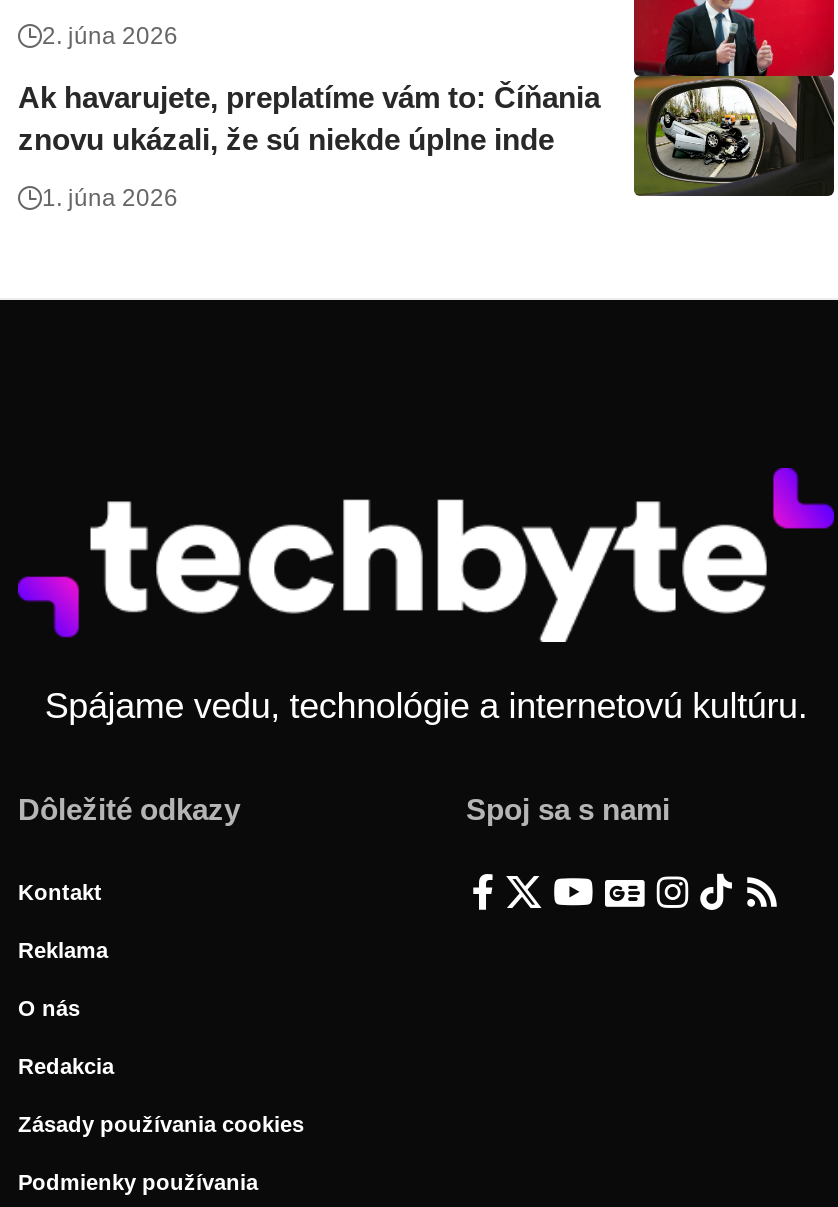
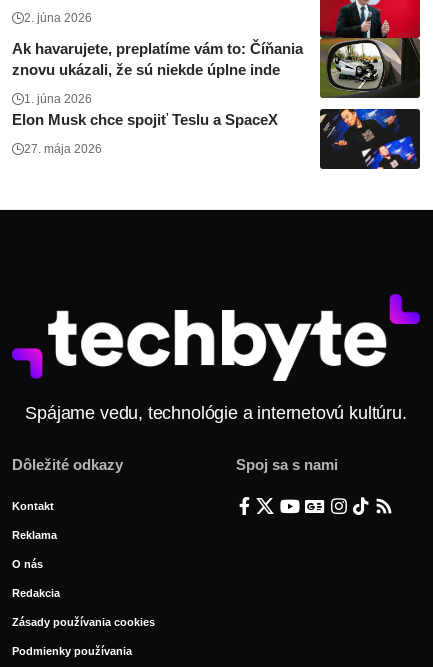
+ Elon Musk chce spojiť Teslu a SpaceX
+ 27. mája 2026

+ [image]
